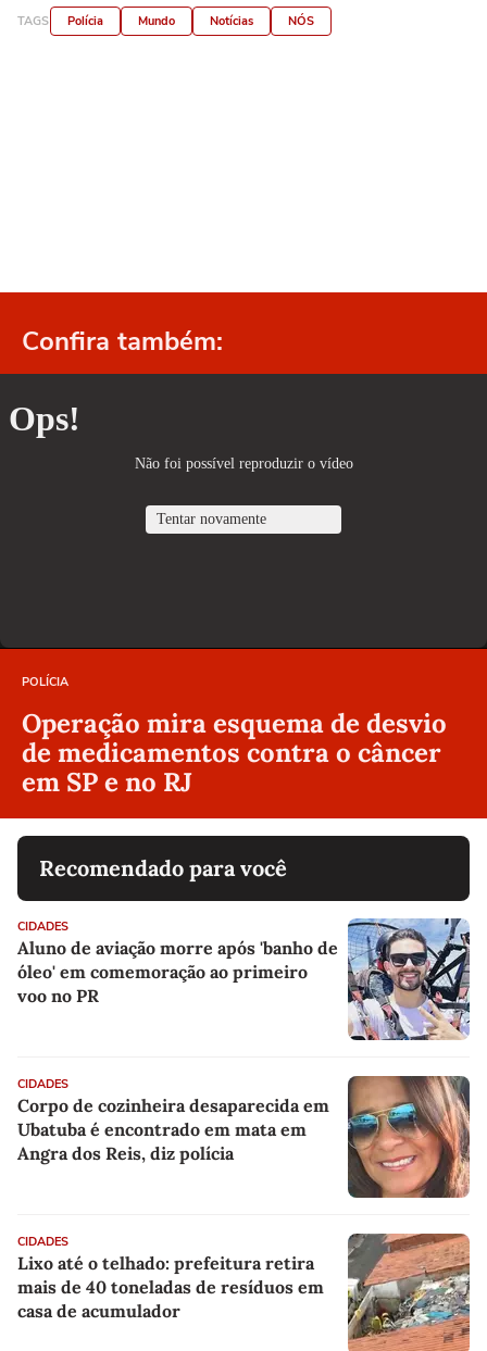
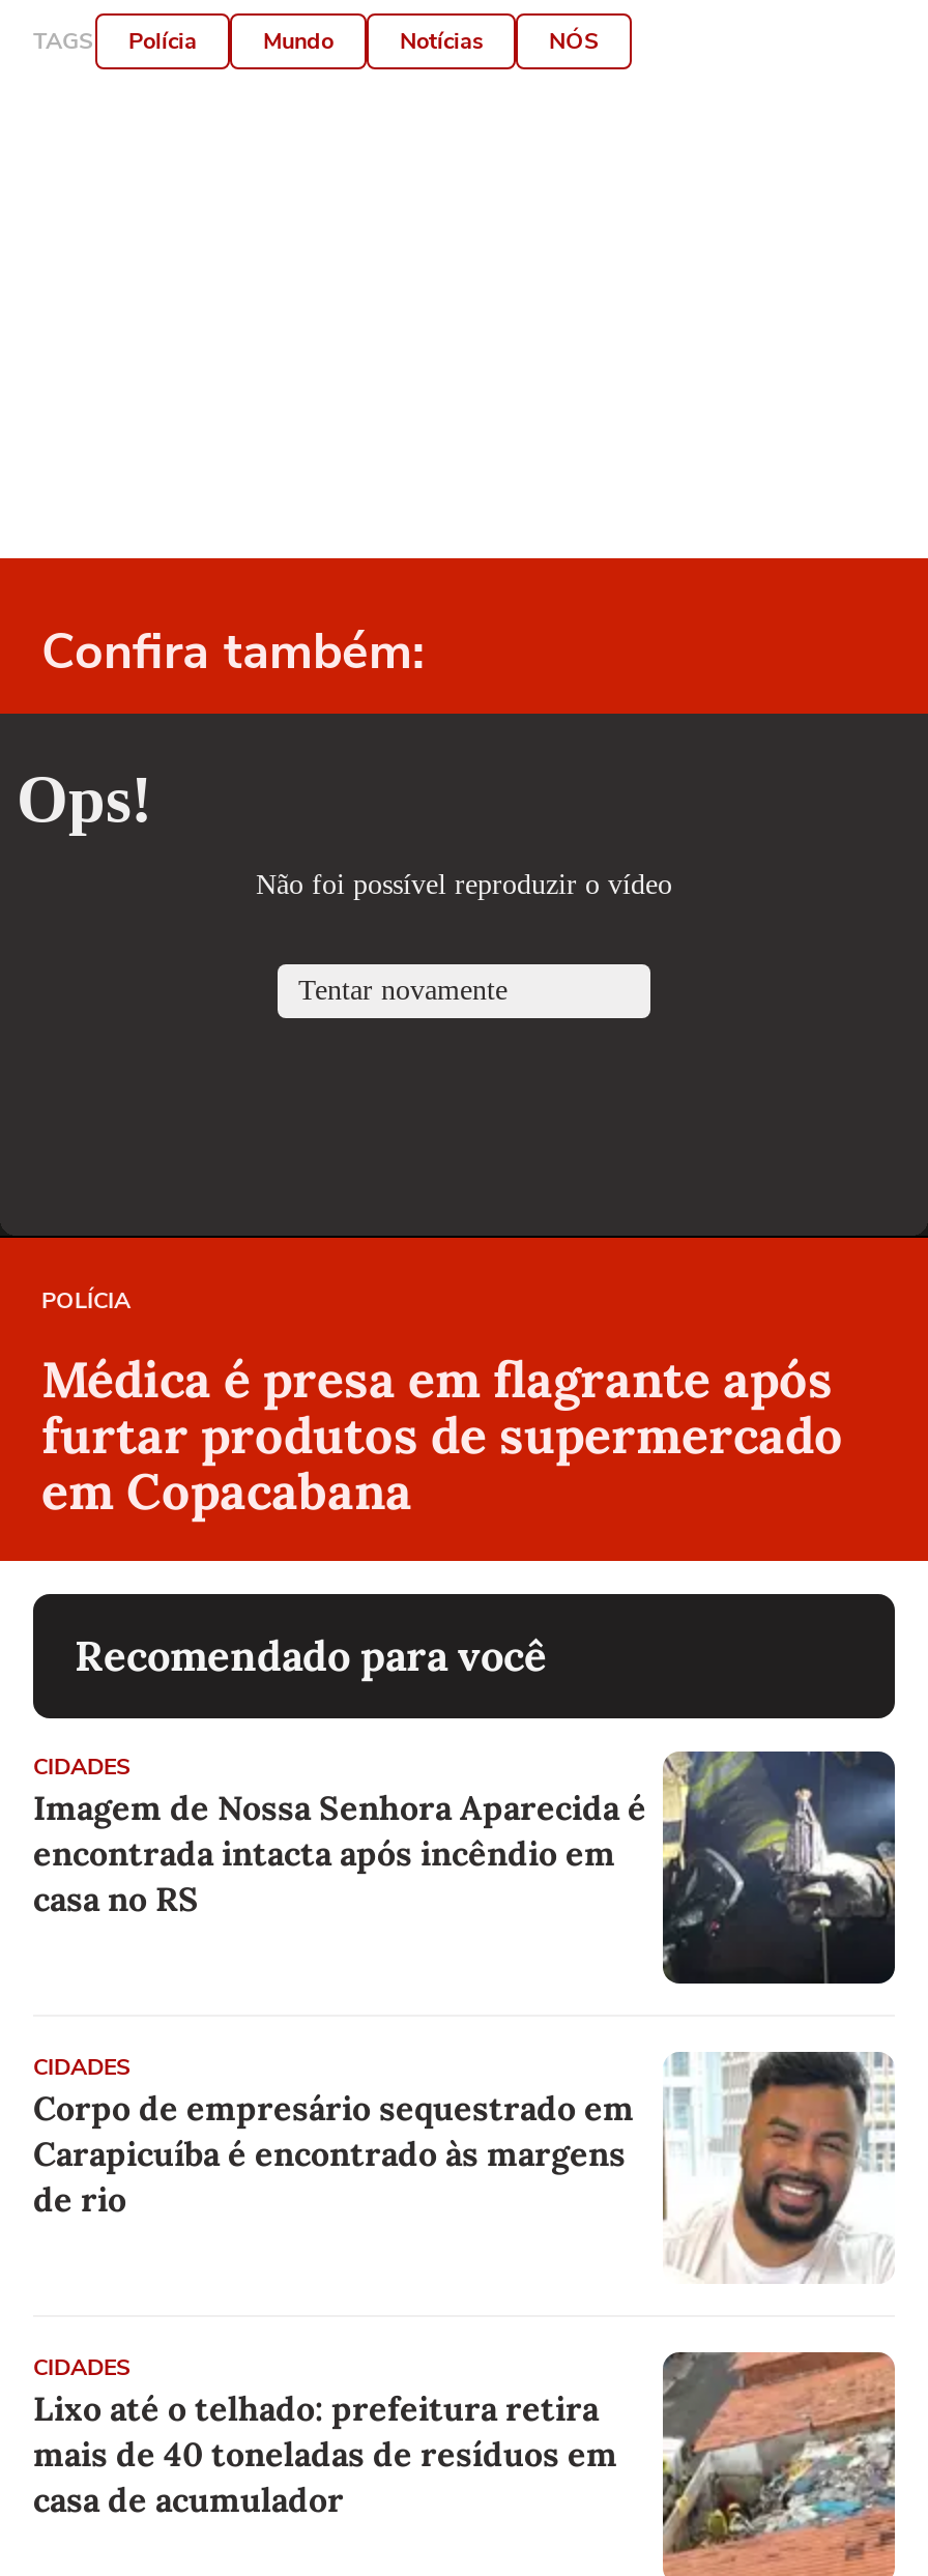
- Operação mira esquema de desvio
- de medicamentos contra o câncer
- em SP e no RJ
+ Médica é presa em flagrante após
+ furtar produtos de supermercado
+ em Copacabana

- [image]
- Aluno de aviação morre após 'banho de
- óleo' em comemoração ao primeiro
- voo no PR
+ [image]
+ Imagem de Nossa Senhora Aparecida é
+ encontrada intacta após incêndio em
+ casa no RS

- [image]
- Corpo de cozinheira desaparecida em
- Ubatuba é encontrado em mata em
- Angra dos Reis, diz polícia
+ [image]
+ Corpo de empresário sequestrado em
+ Carapicuíba é encontrado às margens
+ de rio
